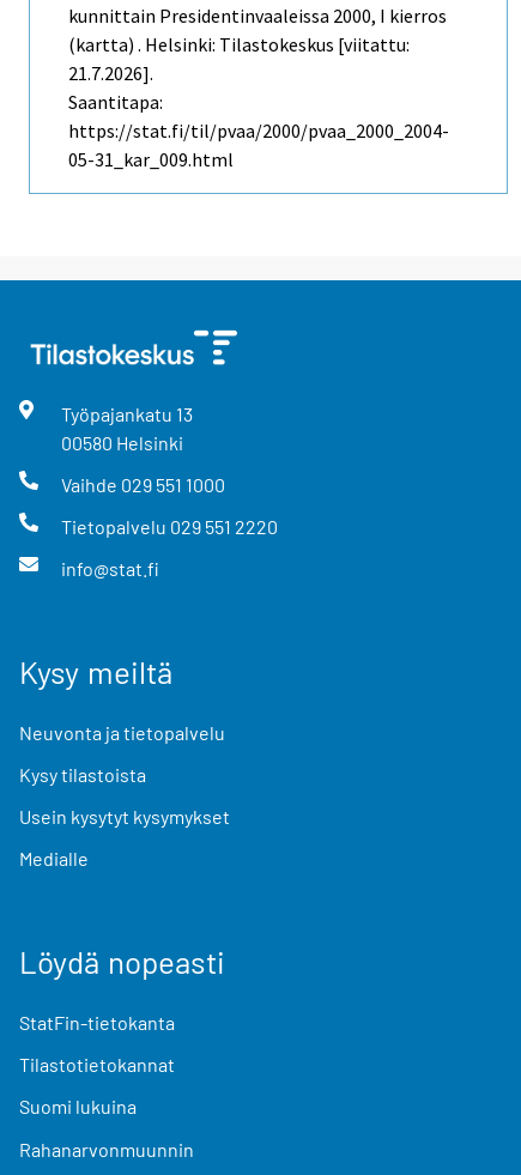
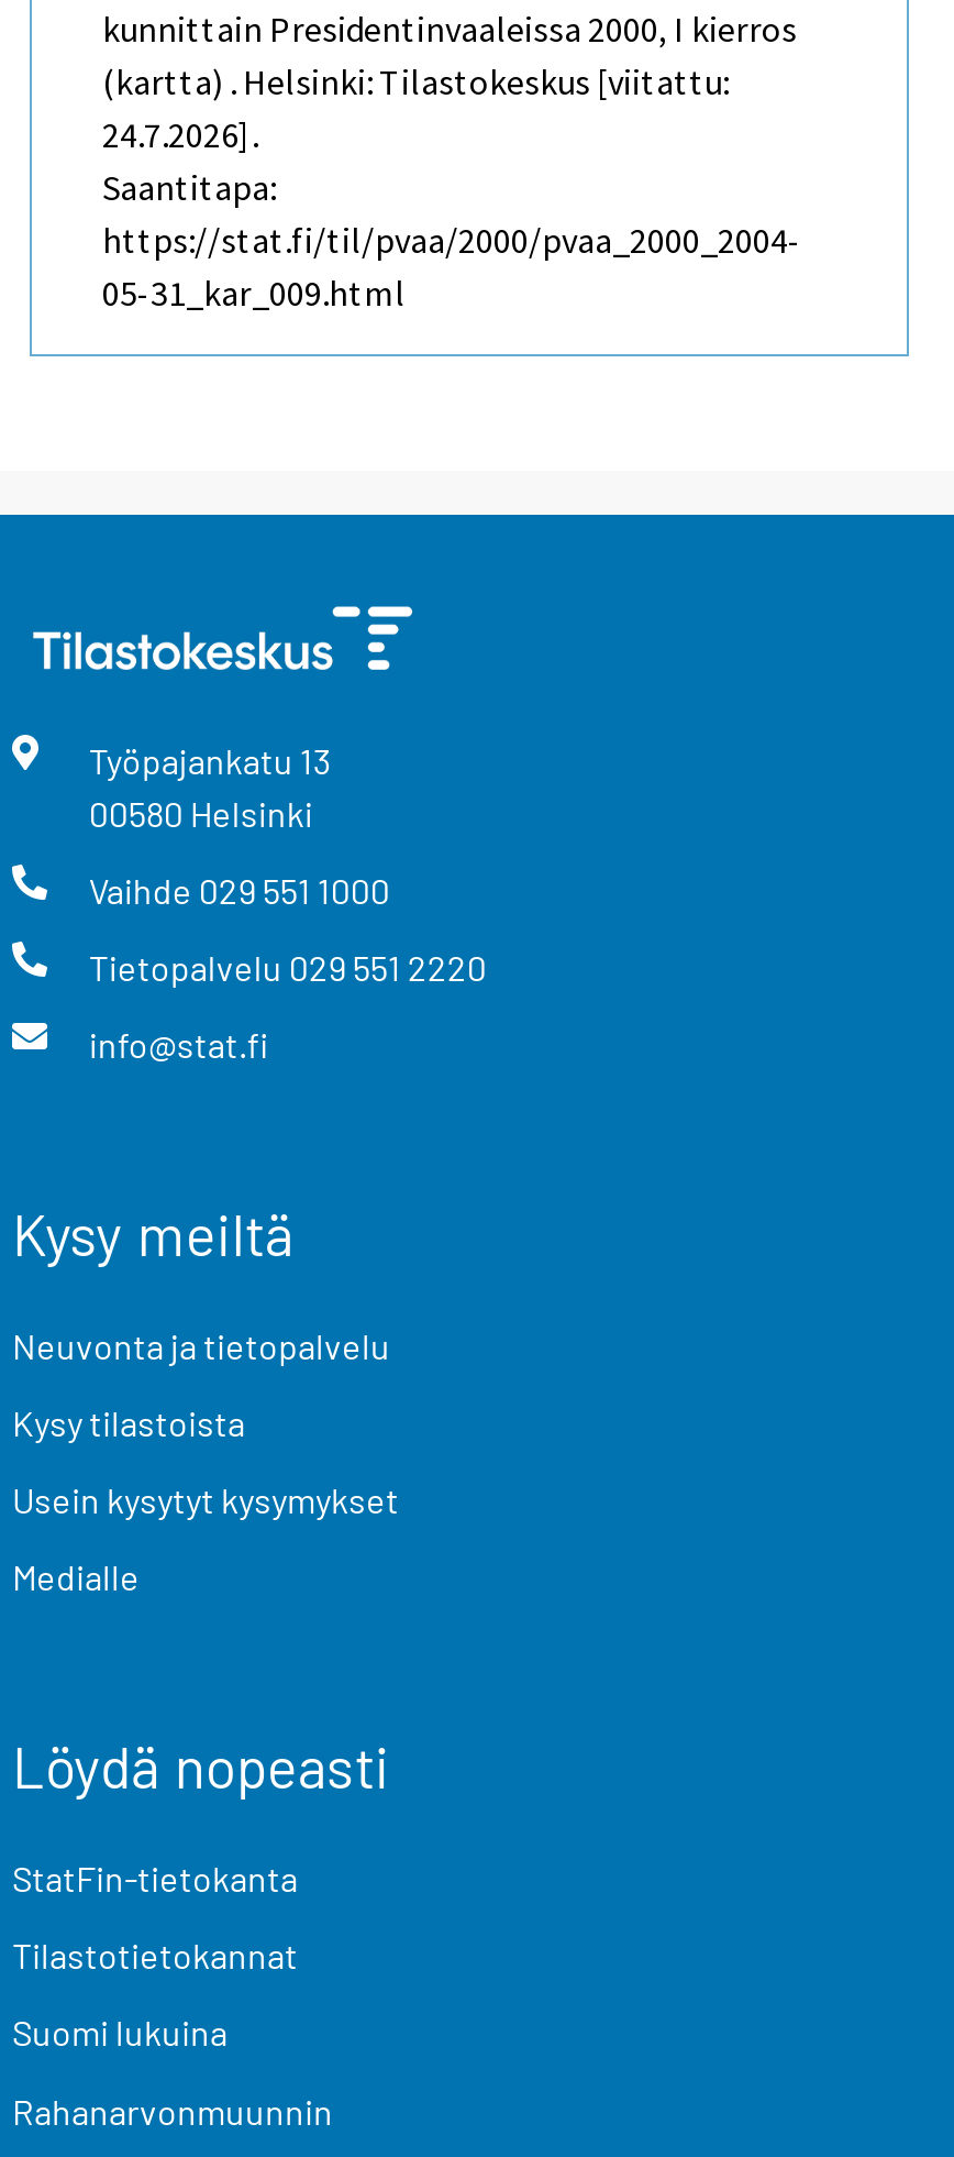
- 21.7.2026].
+ 24.7.2026].
